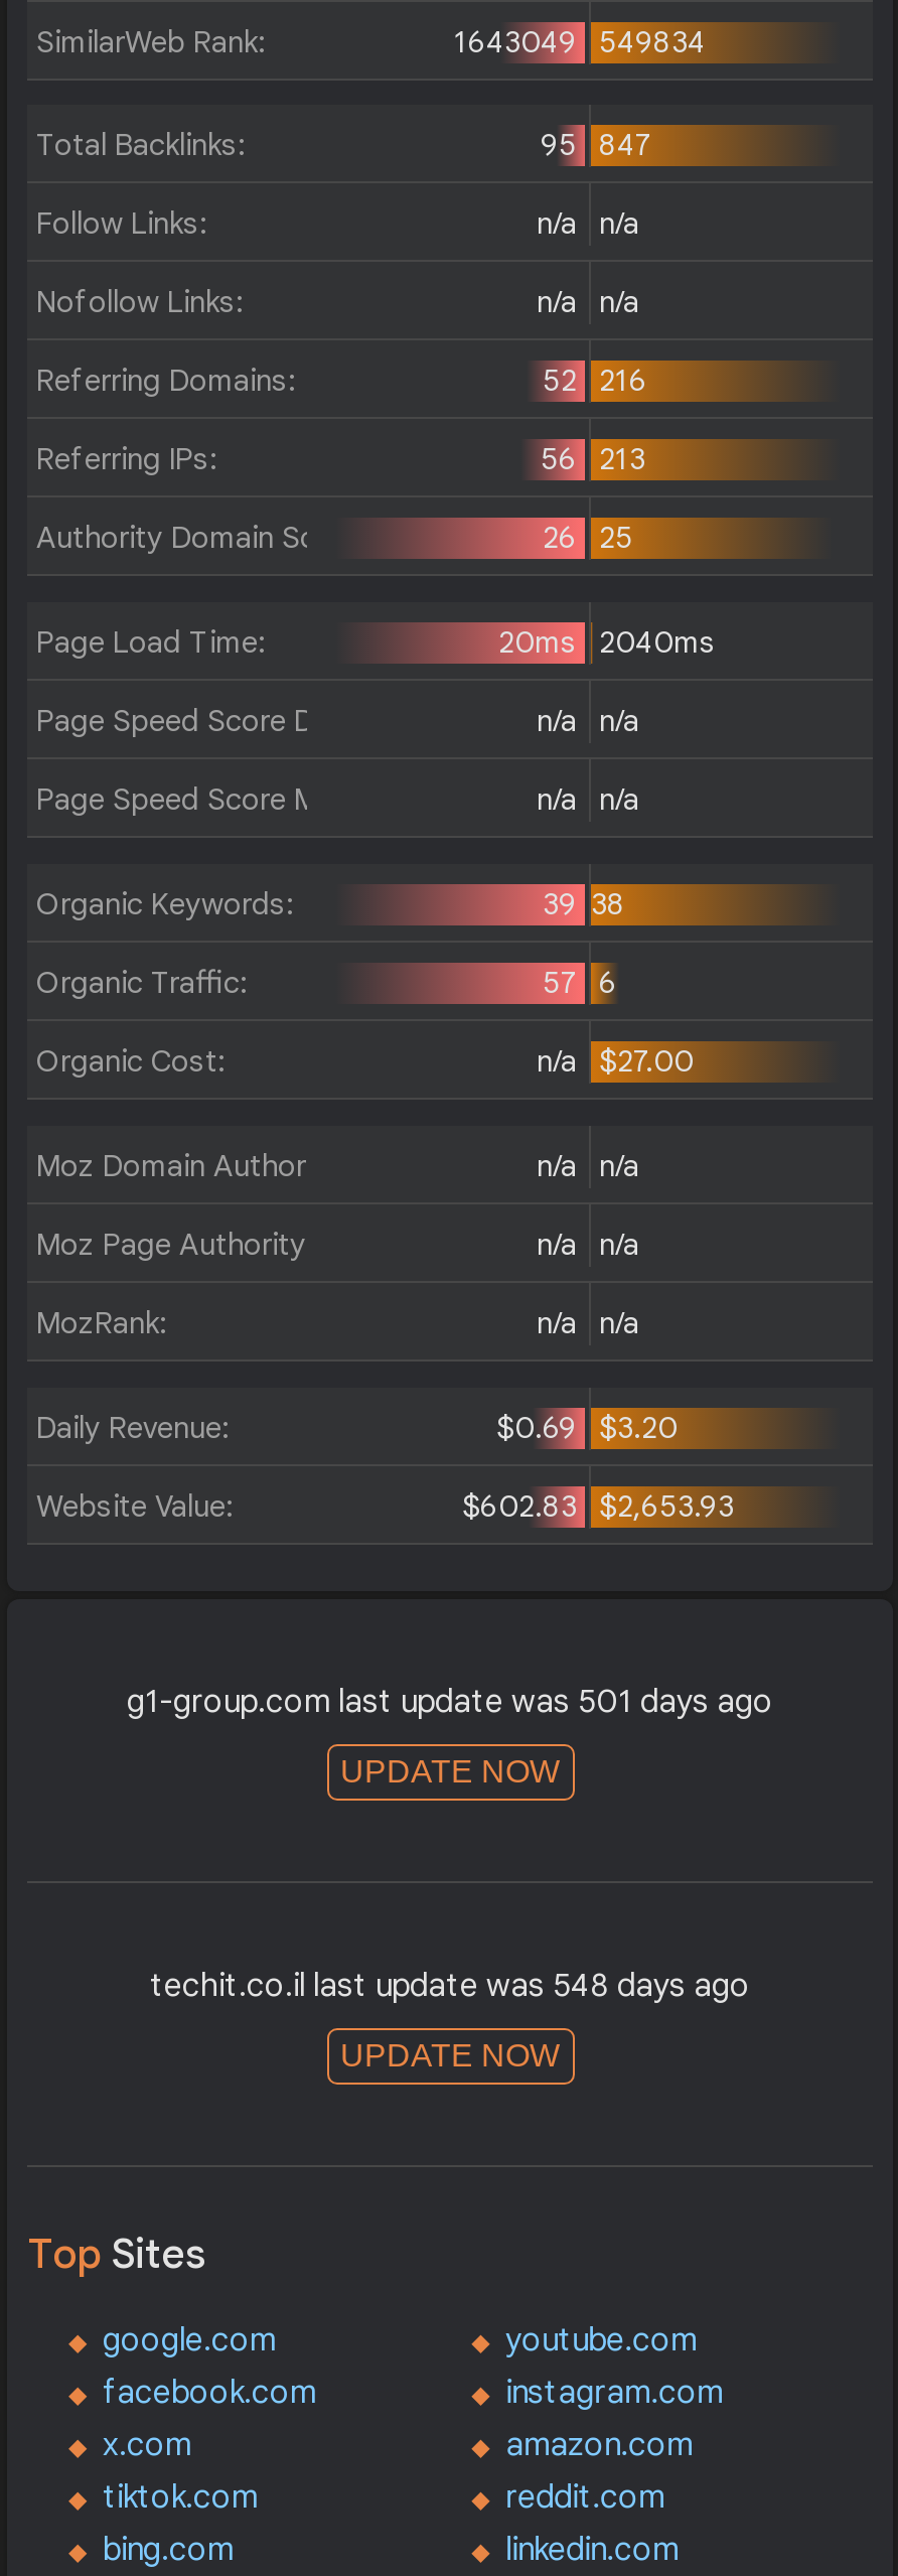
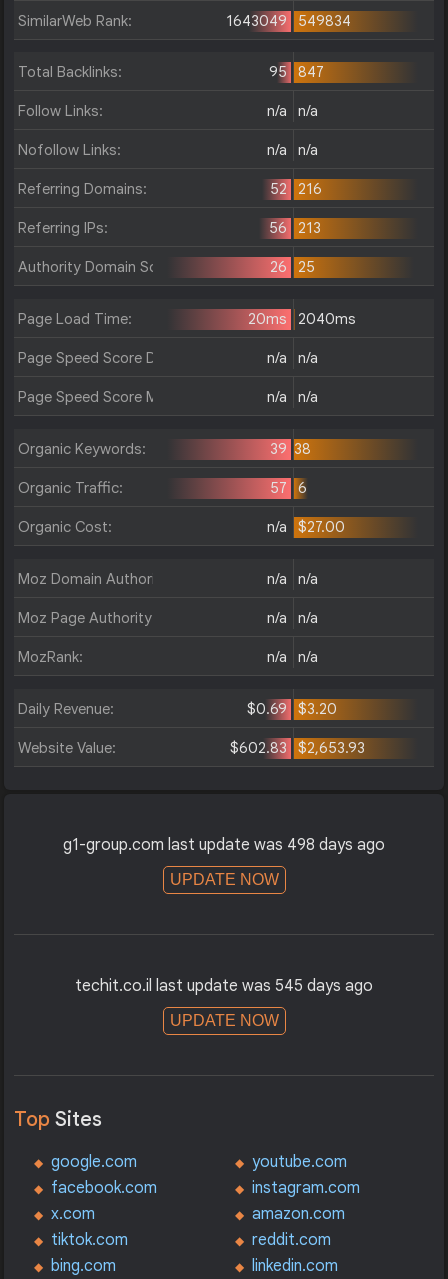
- g1-group.com last update was 501 days ago
+ g1-group.com last update was 498 days ago

- techit.co.il last update was 548 days ago
+ techit.co.il last update was 545 days ago
